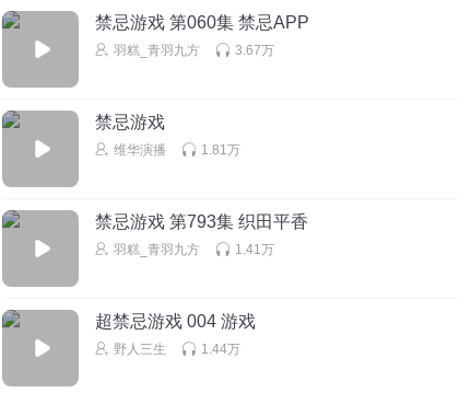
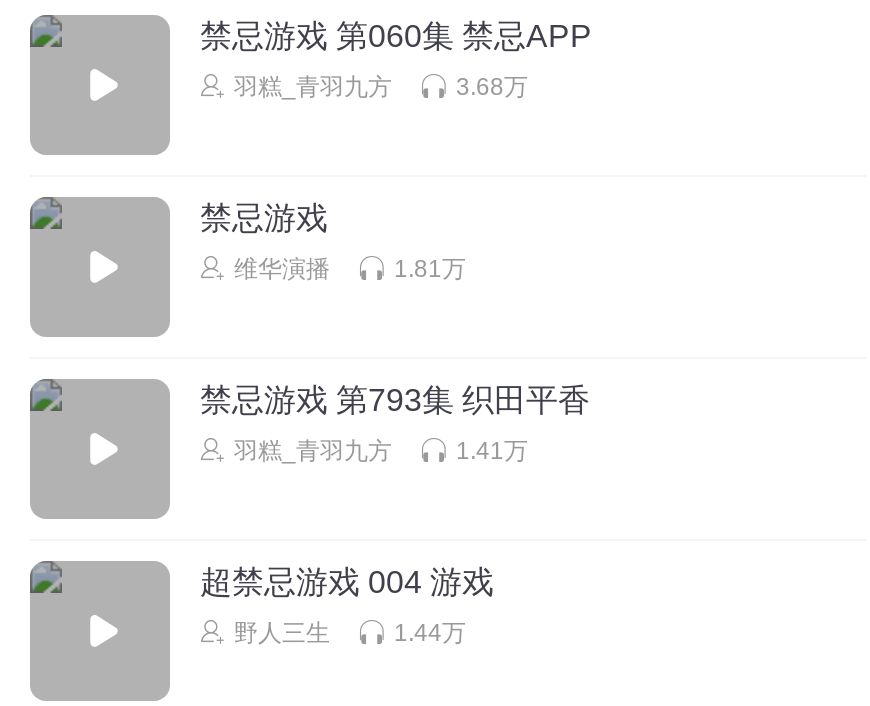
- 3.67万
+ 3.68万
